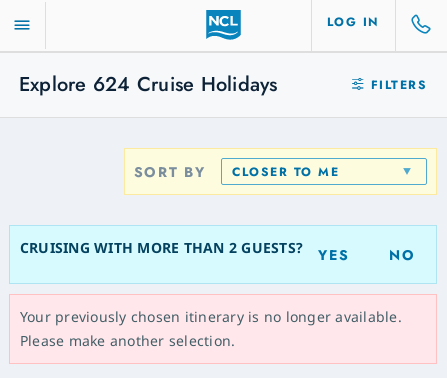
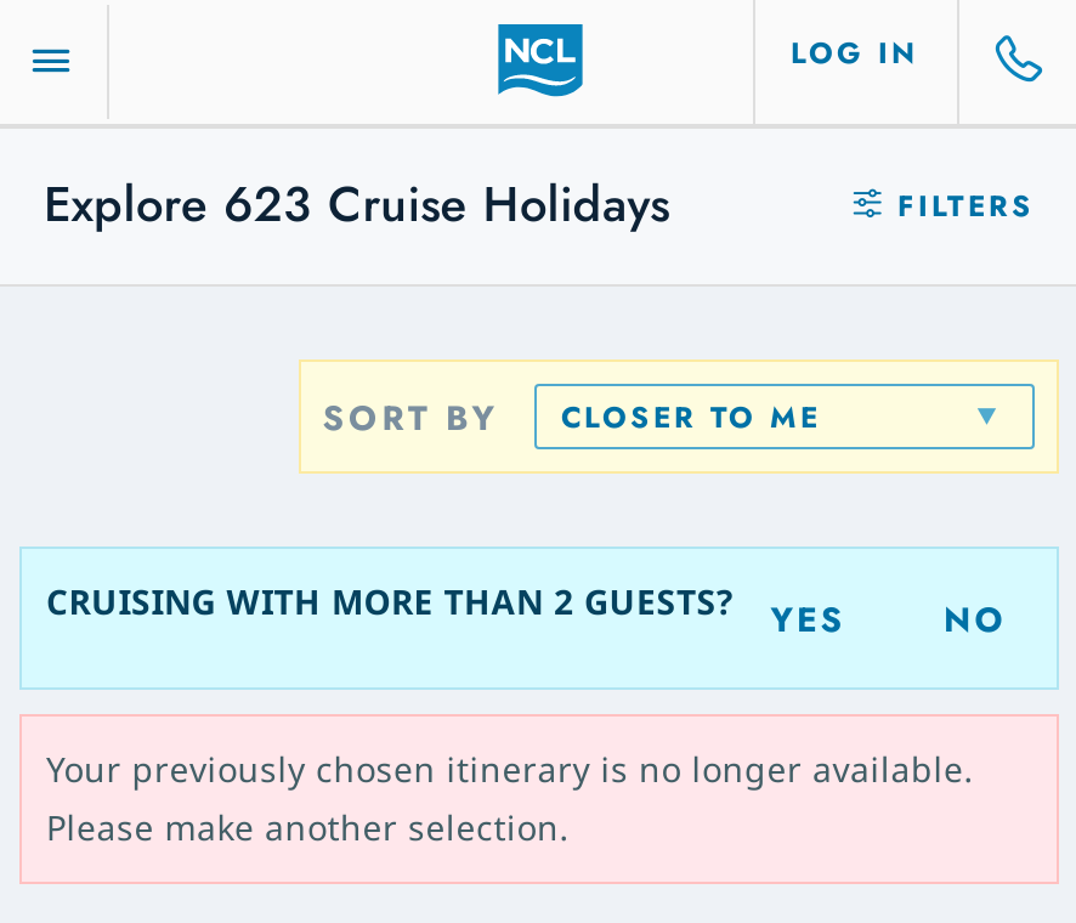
- Explore 624 Cruise Holidays
+ Explore 623 Cruise Holidays
